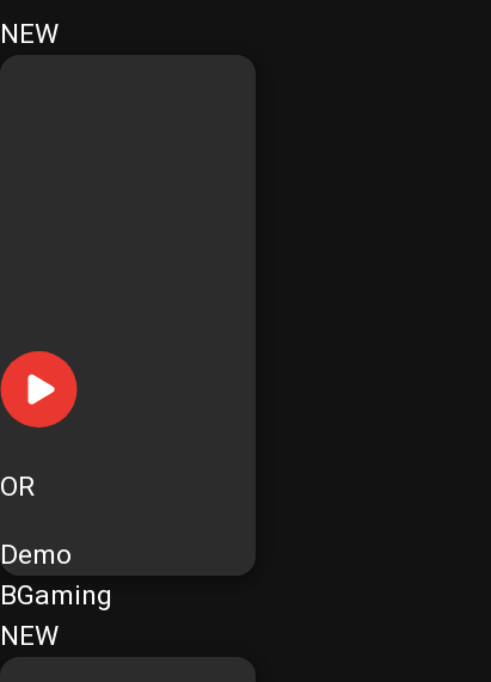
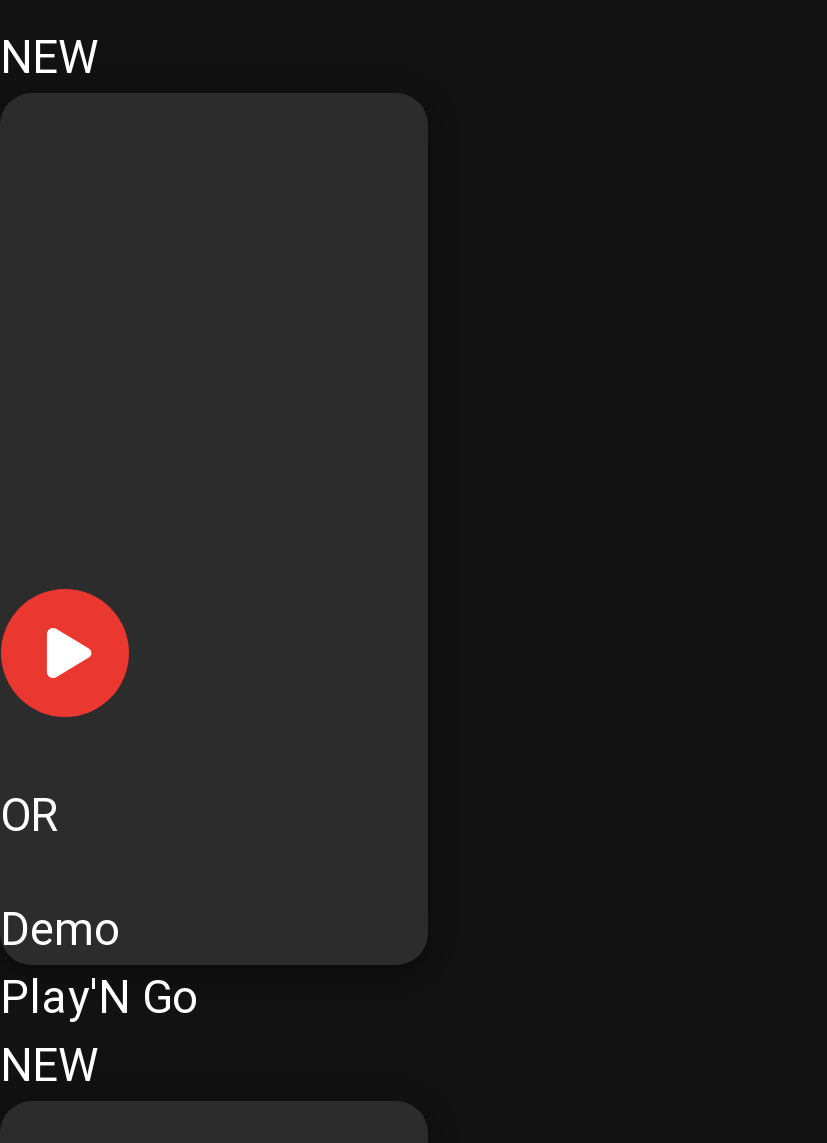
- BGaming
+ Play'N Go
